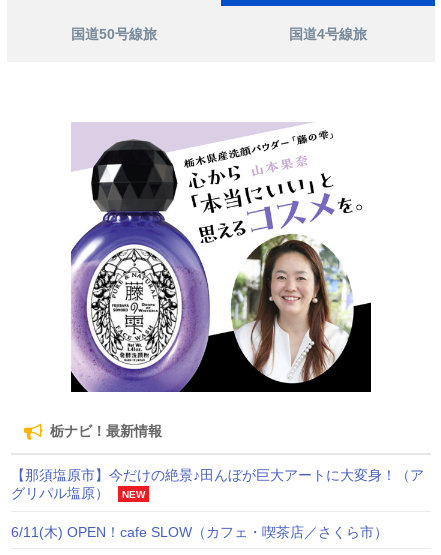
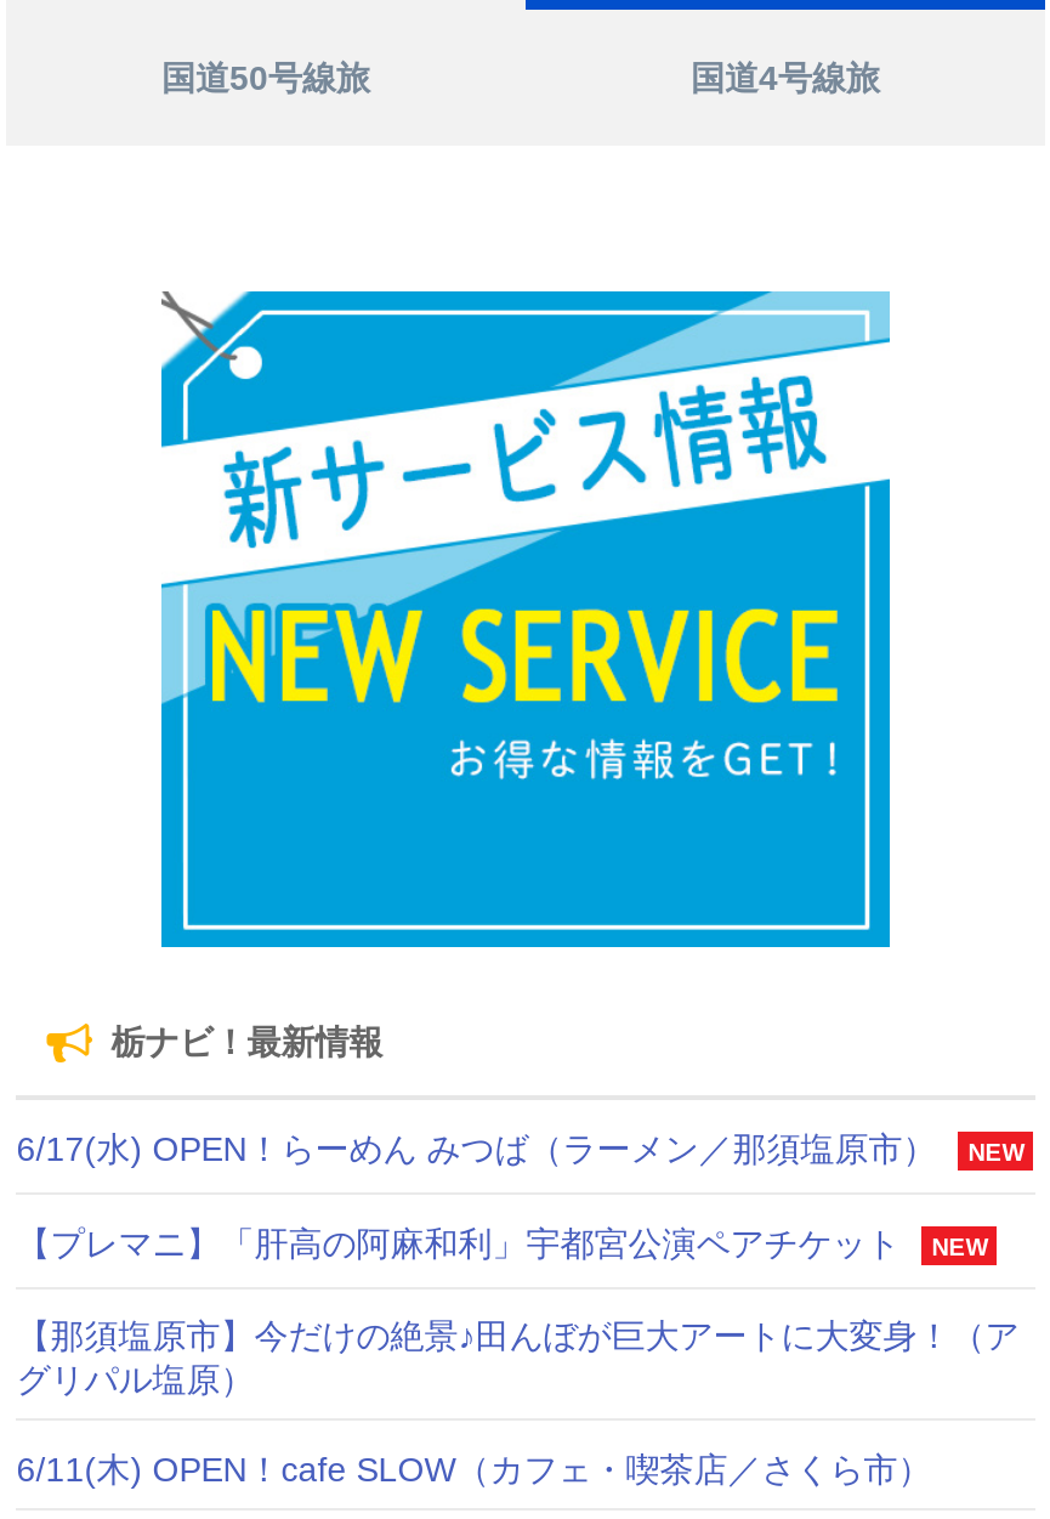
- [image]
+ [image]

+ 6/17(水) OPEN！らーめん みつば（ラーメン／那須塩原市）
+ NEW
+ 【プレマニ】「肝高の阿麻和利」宇都宮公演ペアチケット
+ NEW

- NEW
